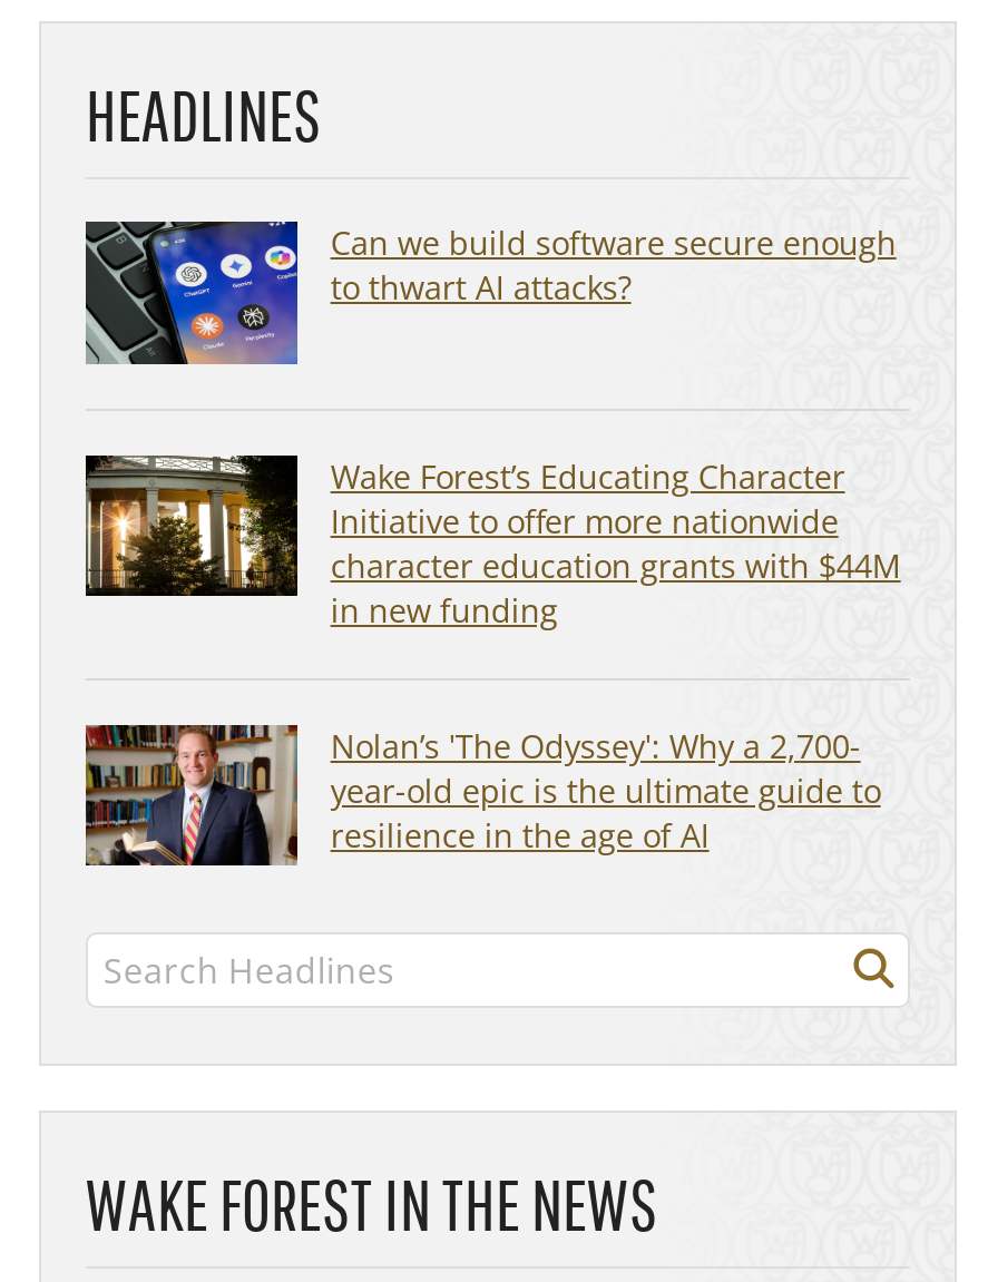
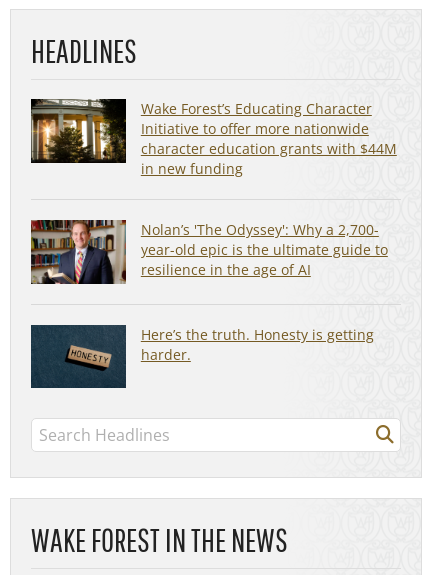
- [image]
- Can we build software secure enough
- to thwart AI attacks?

moved up: [image] | Wake Forest’s Educating Character | Initiative to offer more nationwide | character education grants with $44M | in new funding | Nolan’s 'The Odyssey': Why a 2,700- | year-old epic is the ultimate guide to | resilience in the age of AI

+ [image]
+ Here’s the truth. Honesty is getting
+ harder.
